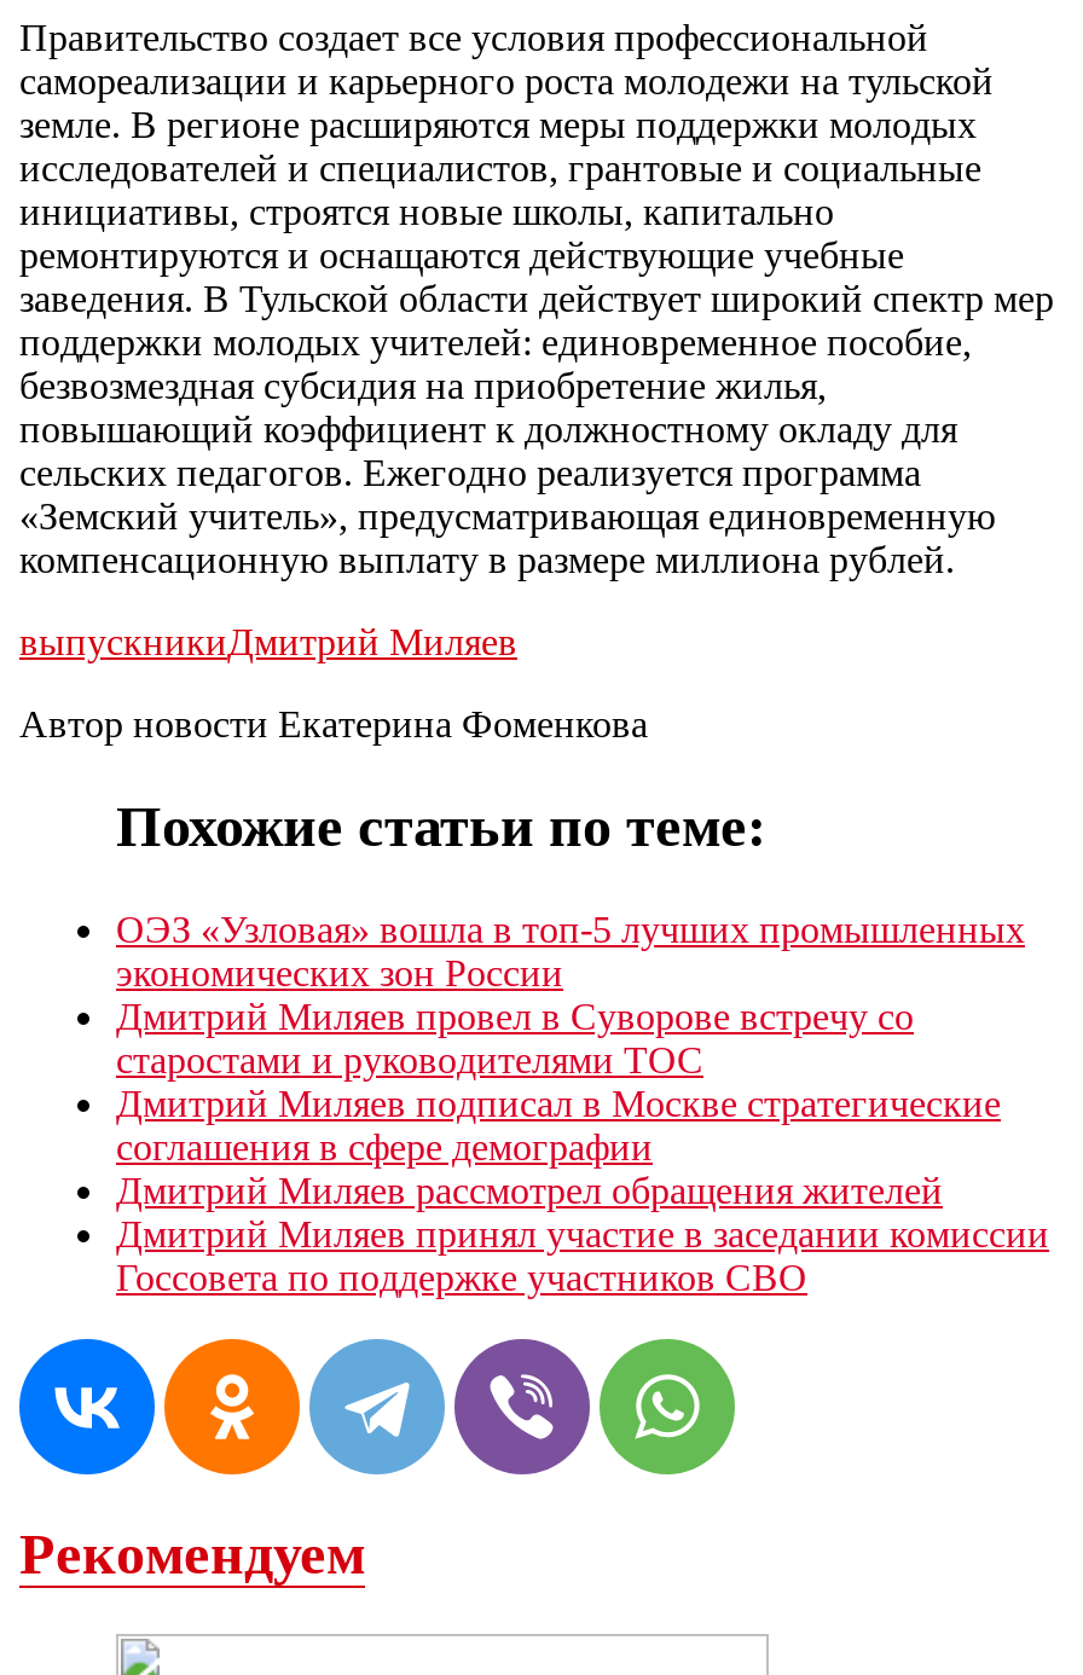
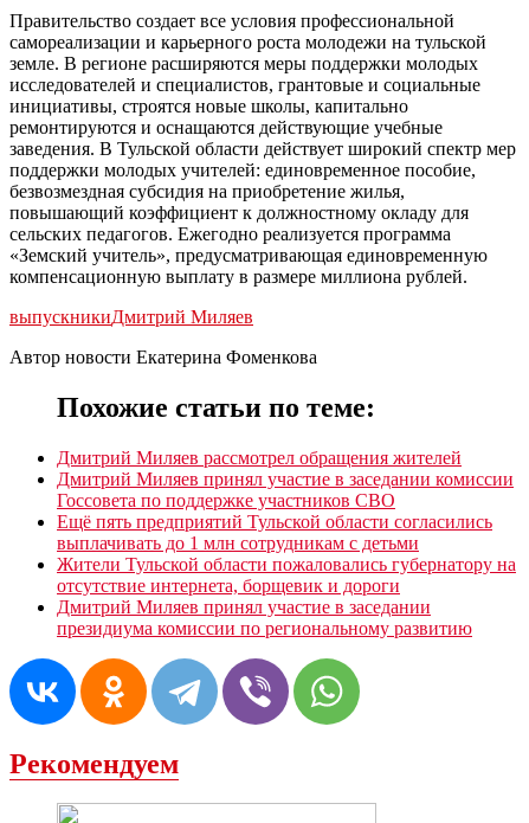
- ОЭЗ «Узловая» вошла в топ-5 лучших промышленных
- экономических зон России
- Дмитрий Миляев провел в Суворове встречу со
- старостами и руководителями ТОС
- Дмитрий Миляев подписал в Москве стратегические
- соглашения в сфере демографии

moved up: Дмитрий Миляев рассмотрел обращения жителей | Дмитрий Миляев принял участие в заседании комиссии | Госсовета по поддержке участников СВО

+ Ещë пять предприятий Тульской области согласились
+ выплачивать до 1 млн сотрудникам с детьми
+ Жители Тульской области пожаловались губернатору на
+ отсутствие интернета, борщевик и дороги
+ Дмитрий Миляев принял участие в заседании
+ президиума комиссии по региональному развитию
